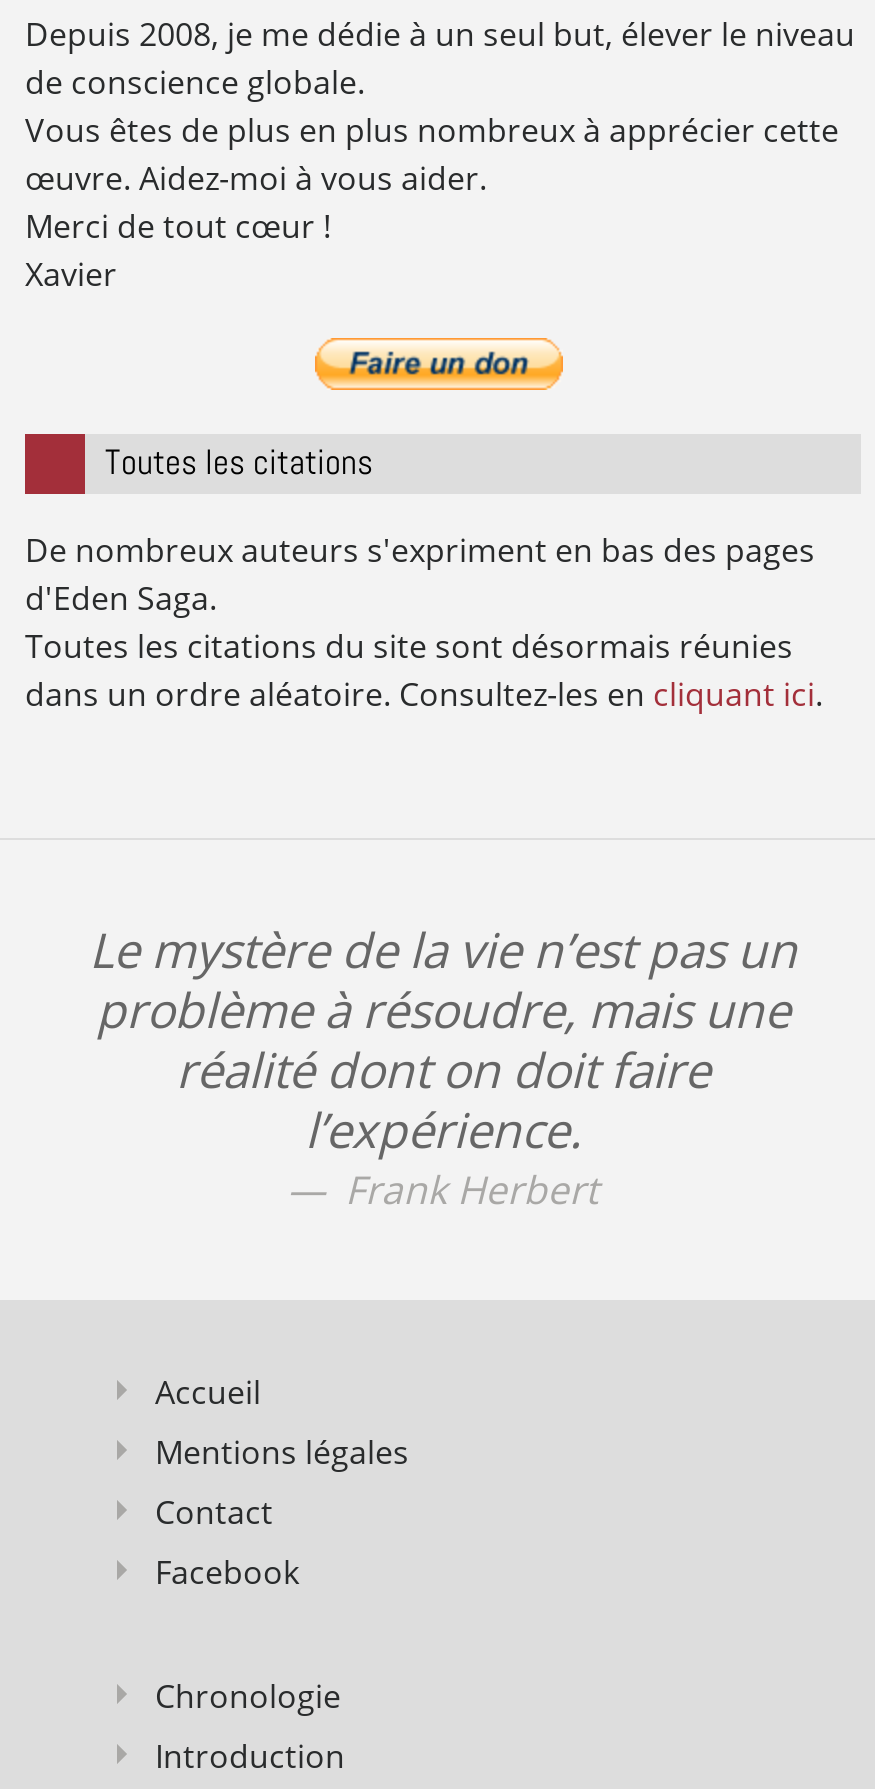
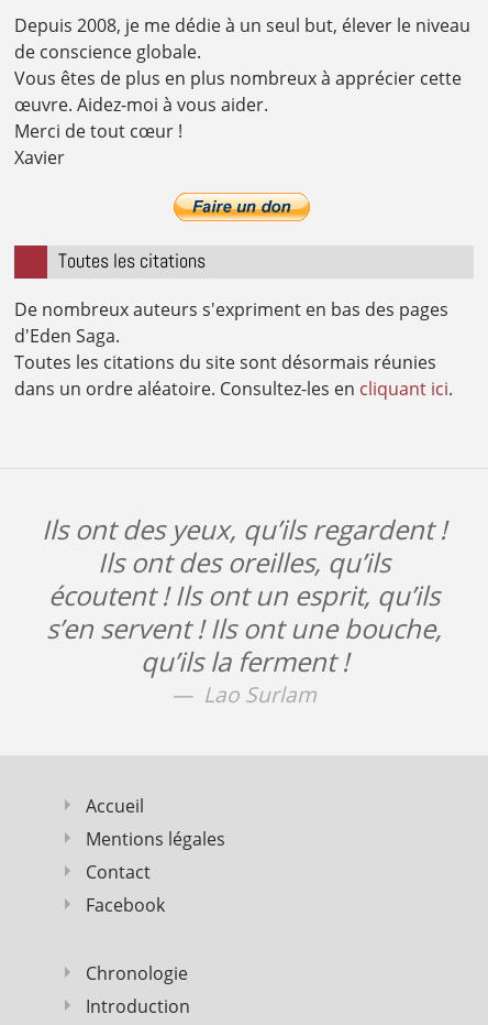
- Le mystère de la vie n’est pas un
- problème à résoudre, mais une
- réalité dont on doit faire
- l’expérience.
- Frank Herbert
+ Ils ont des yeux, qu’ils regardent !
+ Ils ont des oreilles, qu’ils
+ écoutent ! Ils ont un esprit, qu’ils
+ s’en servent ! Ils ont une bouche,
+ qu’ils la ferment !
+ Lao Surlam
